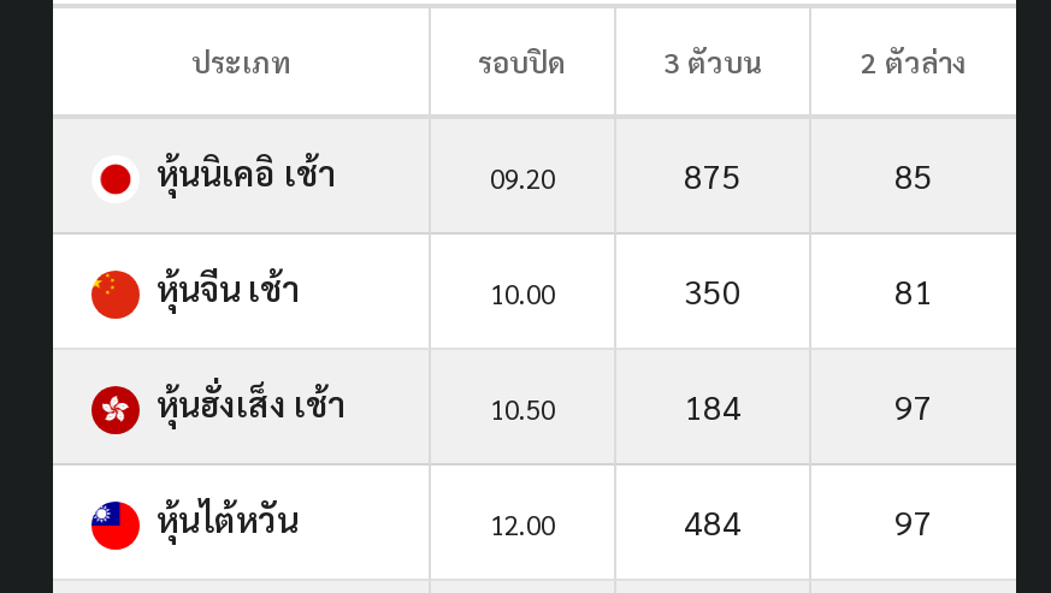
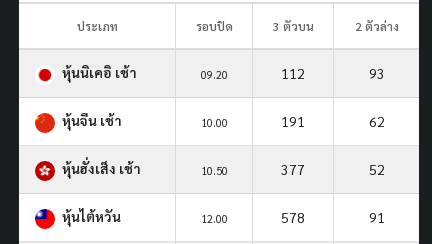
- 875
+ 112

- 85
+ 93

- 350
+ 191

- 81
+ 62

- 184
+ 377

- 97
+ 52

- 484
+ 578

- 97
+ 91
